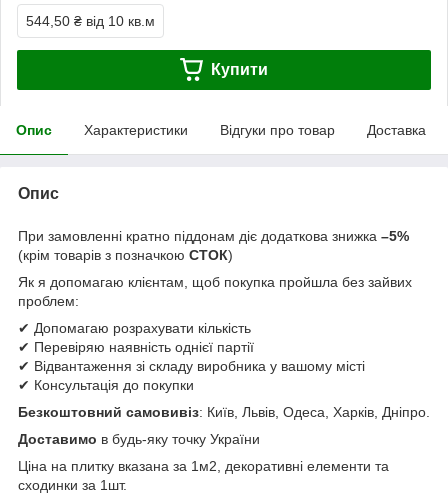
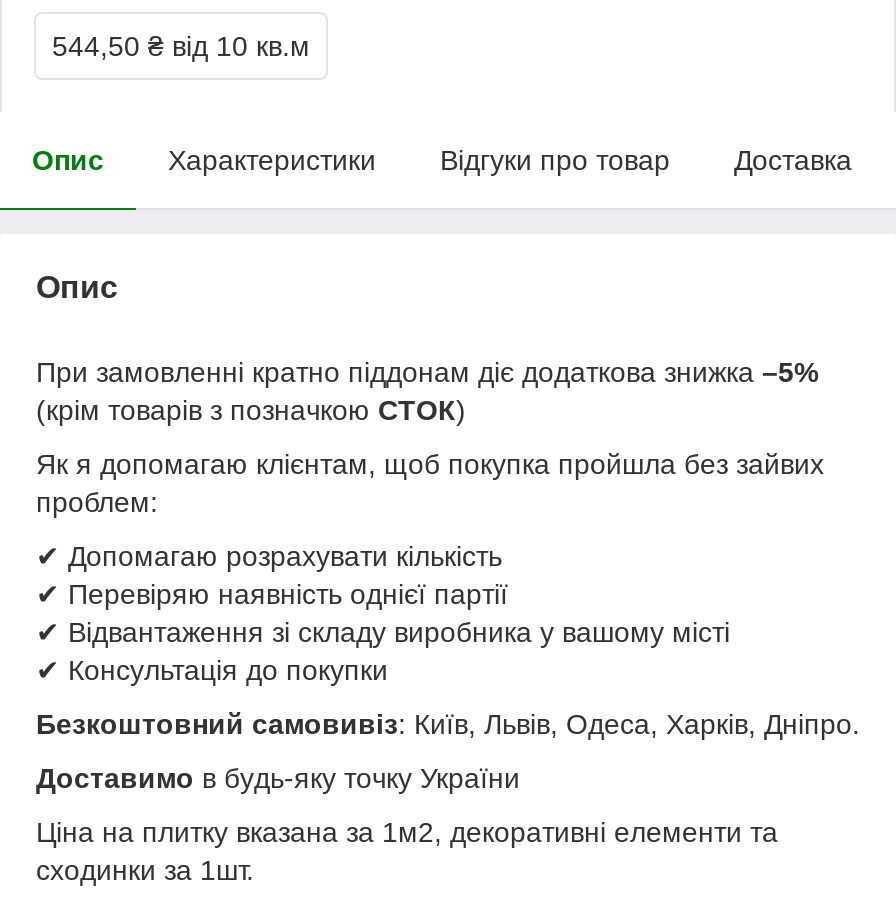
- Купити
